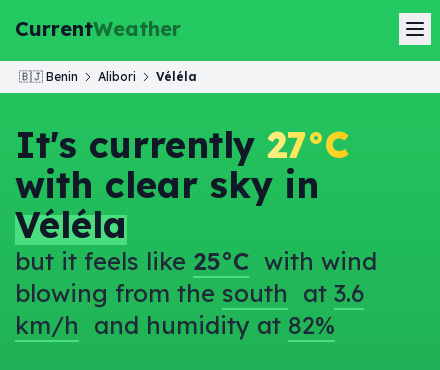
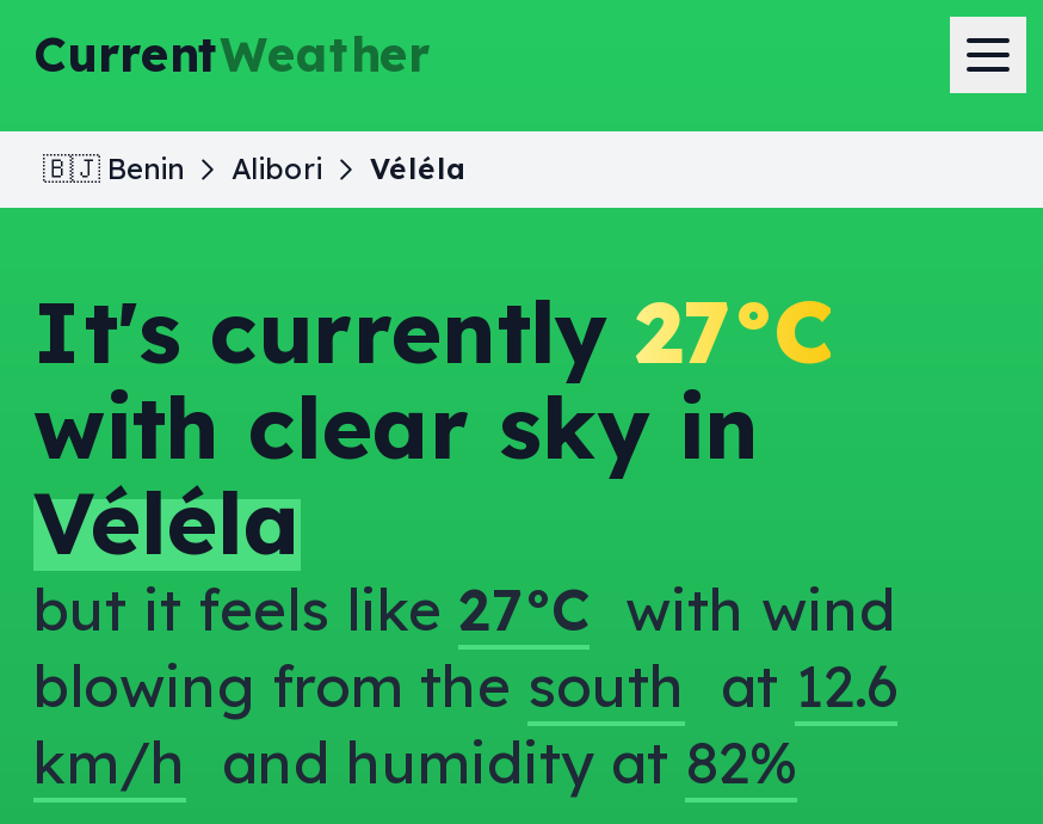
- but it feels like 25°C with wind
+ but it feels like 27°C with wind

- blowing from the south at 3.6
+ blowing from the south at 12.6
